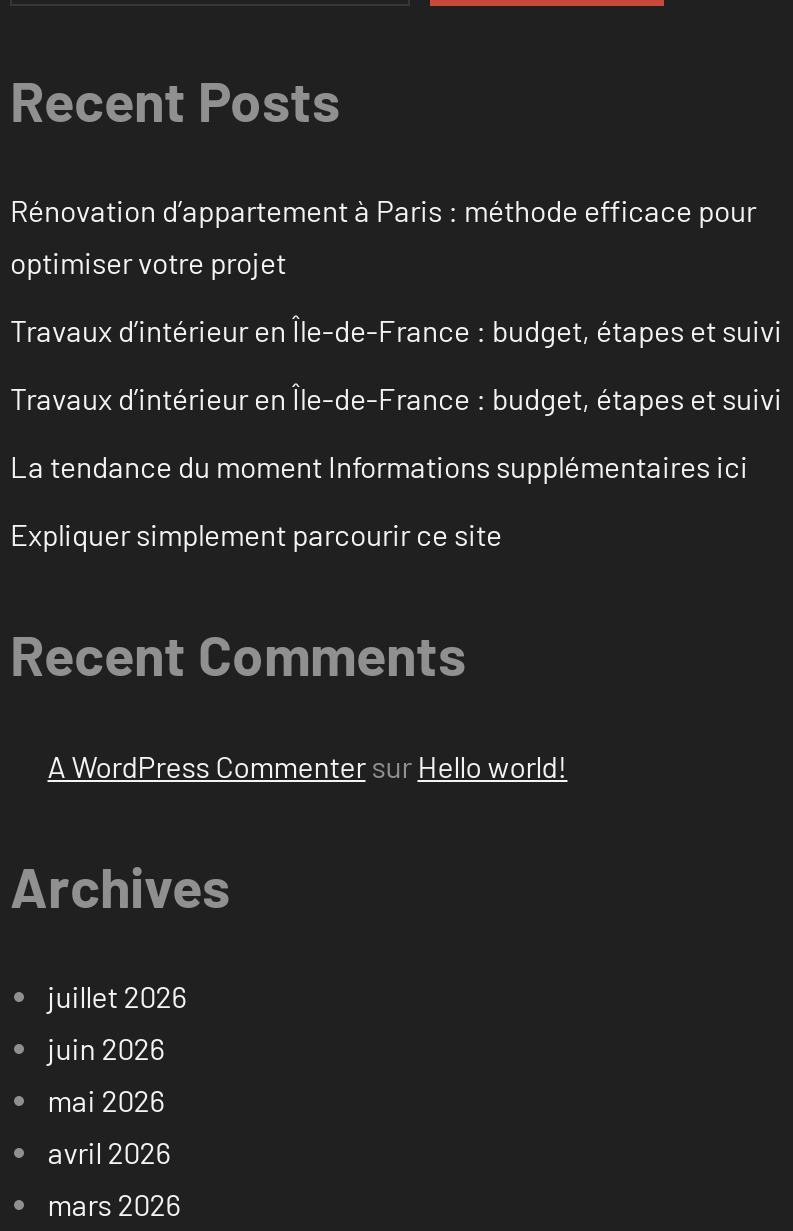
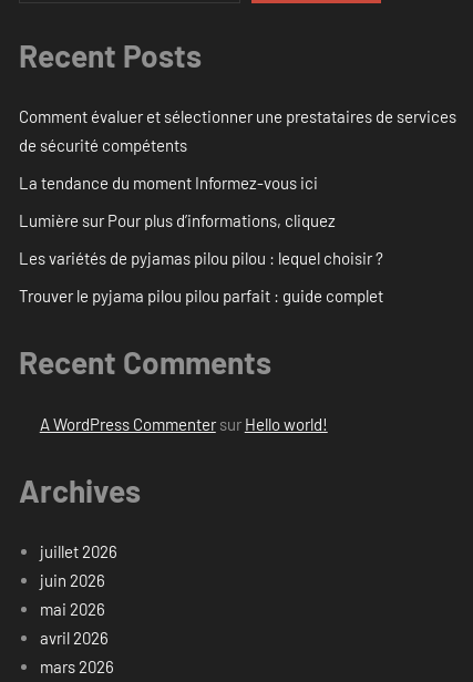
- Rénovation d’appartement à Paris : méthode efficace pour
- optimiser votre projet
+ Comment évaluer et sélectionner une prestataires de services
+ de sécurité compétents

- Travaux d’intérieur en Île-de-France : budget, étapes et suivi
+ La tendance du moment Informez-vous ici

- Travaux d’intérieur en Île-de-France : budget, étapes et suivi
+ Lumière sur Pour plus d’informations, cliquez

- La tendance du moment Informations supplémentaires ici
+ Les variétés de pyjamas pilou pilou : lequel choisir ?

- Expliquer simplement parcourir ce site
+ Trouver le pyjama pilou pilou parfait : guide complet
